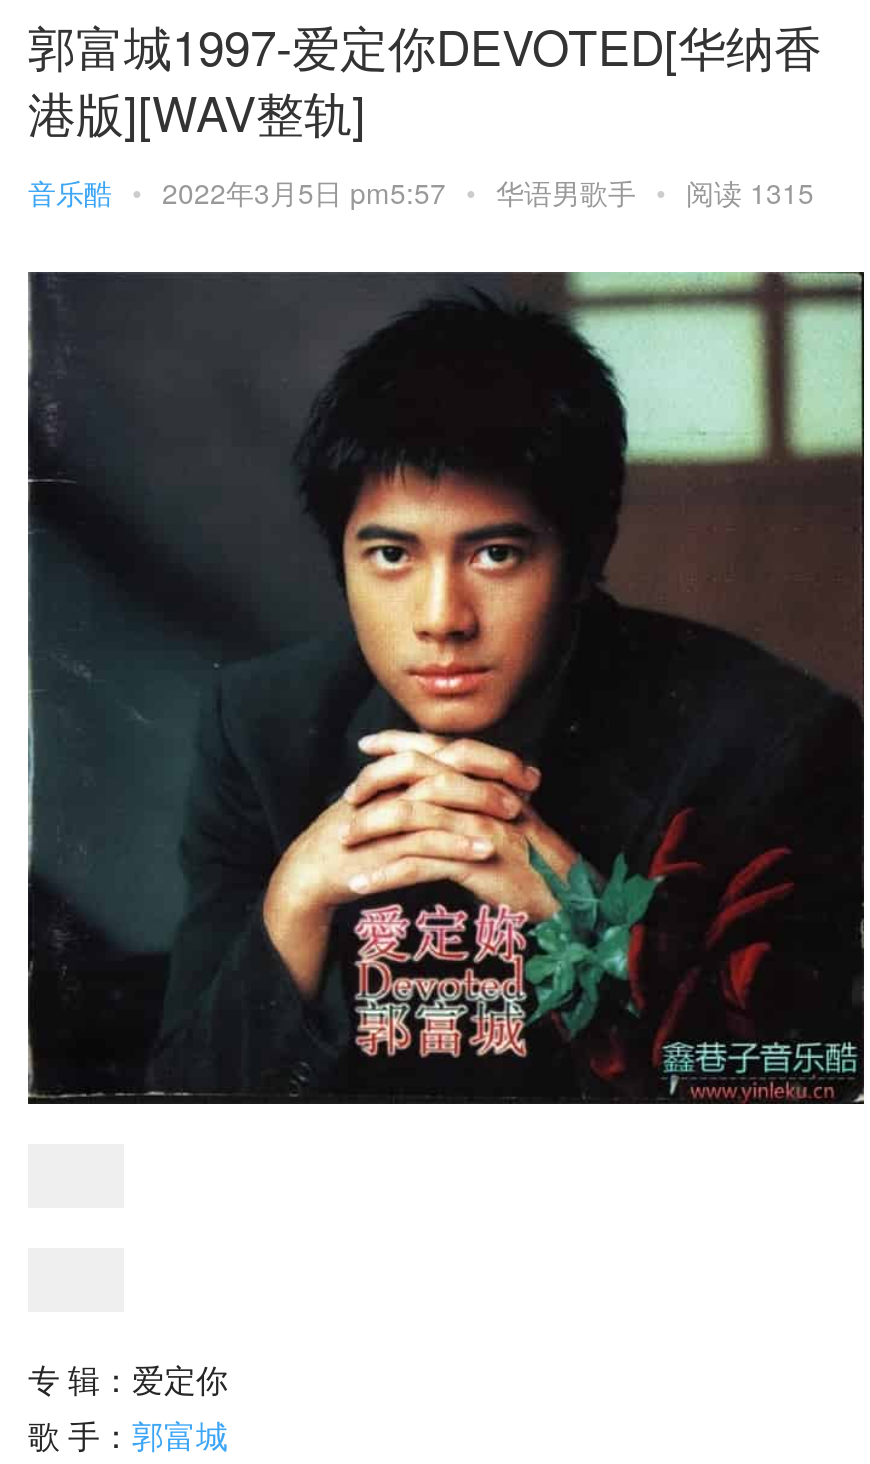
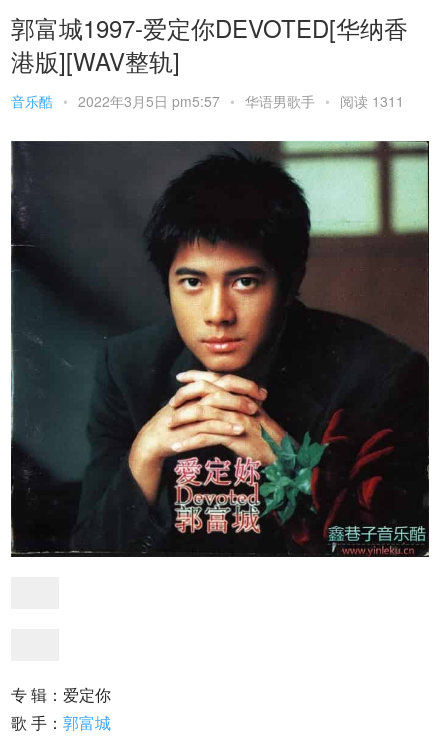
- 音乐酷 • 2022年3月5日 pm5:57 • 华语男歌手 • 阅读 1315
+ 音乐酷 • 2022年3月5日 pm5:57 • 华语男歌手 • 阅读 1311
